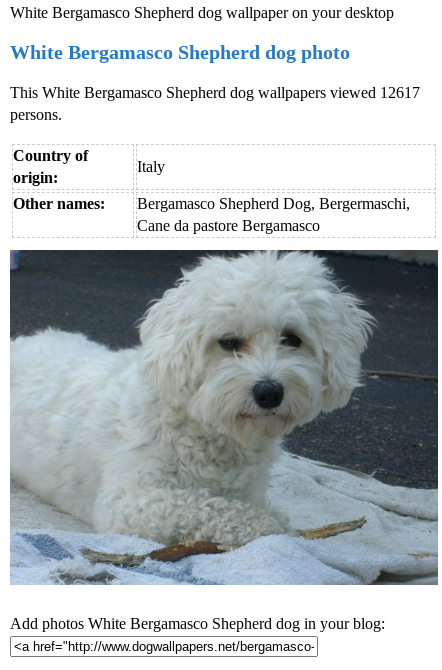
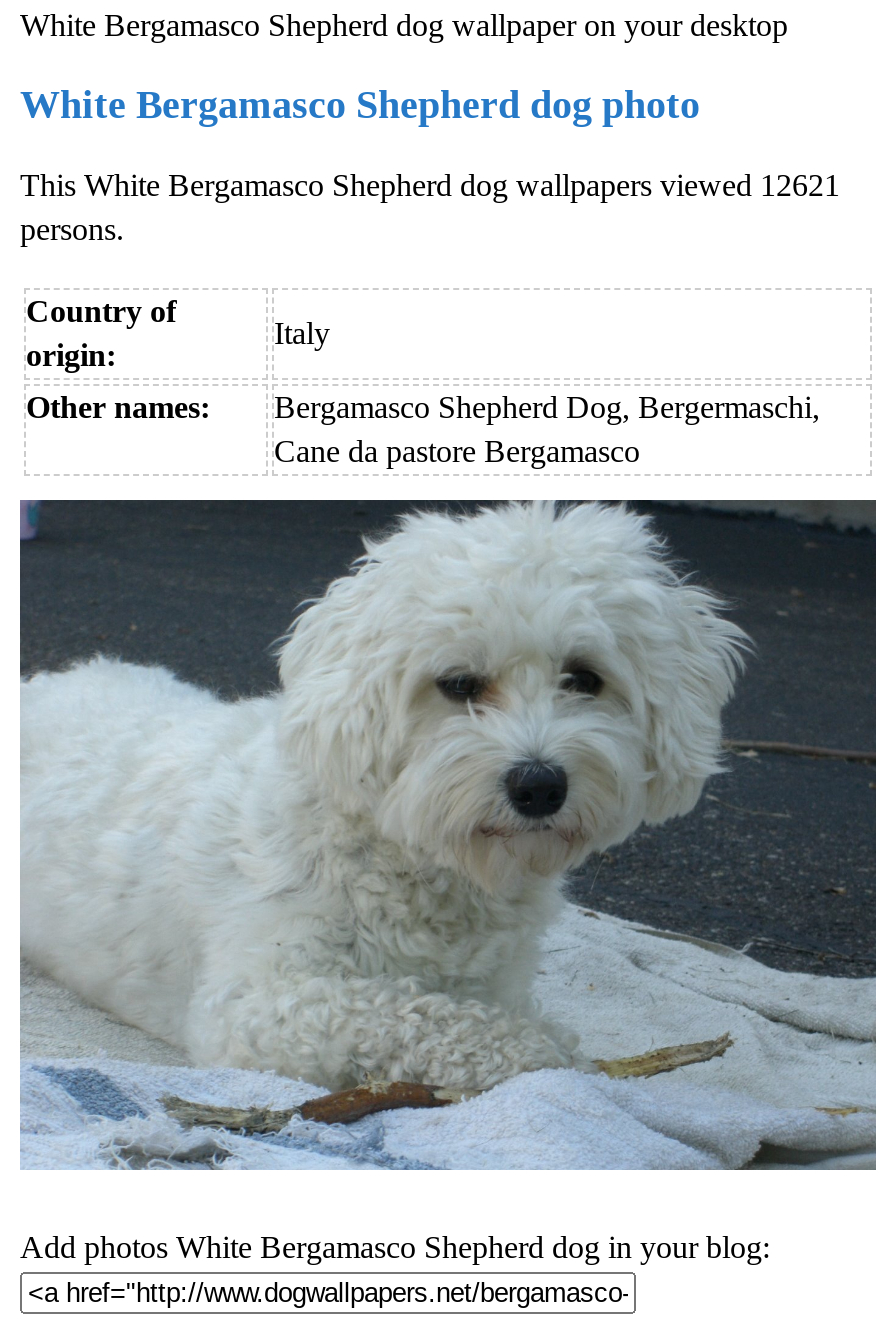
- This White Bergamasco Shepherd dog wallpapers viewed 12617
+ This White Bergamasco Shepherd dog wallpapers viewed 12621
